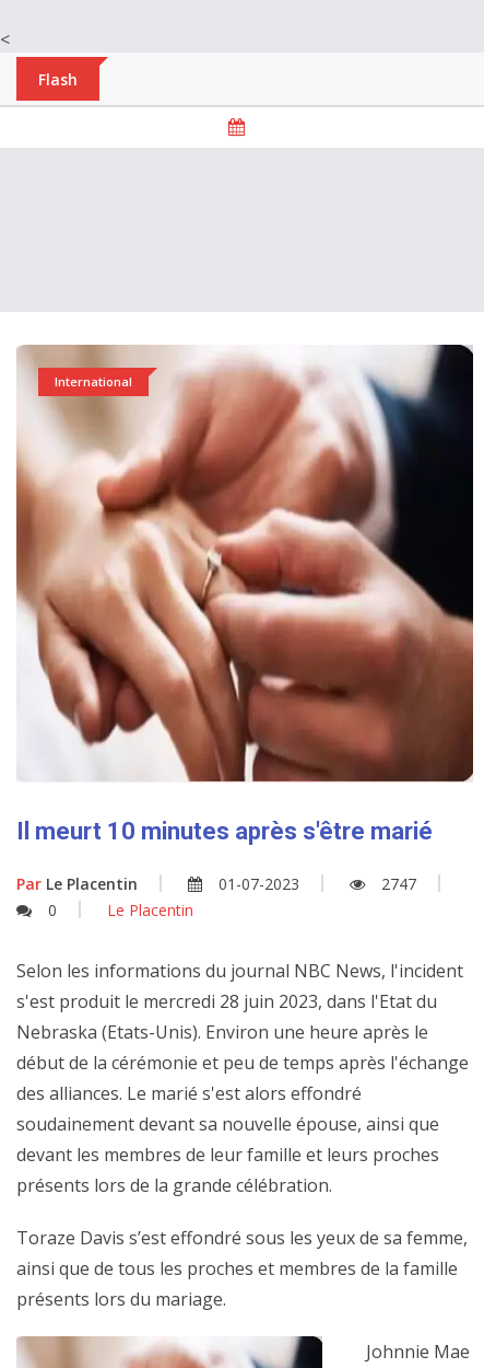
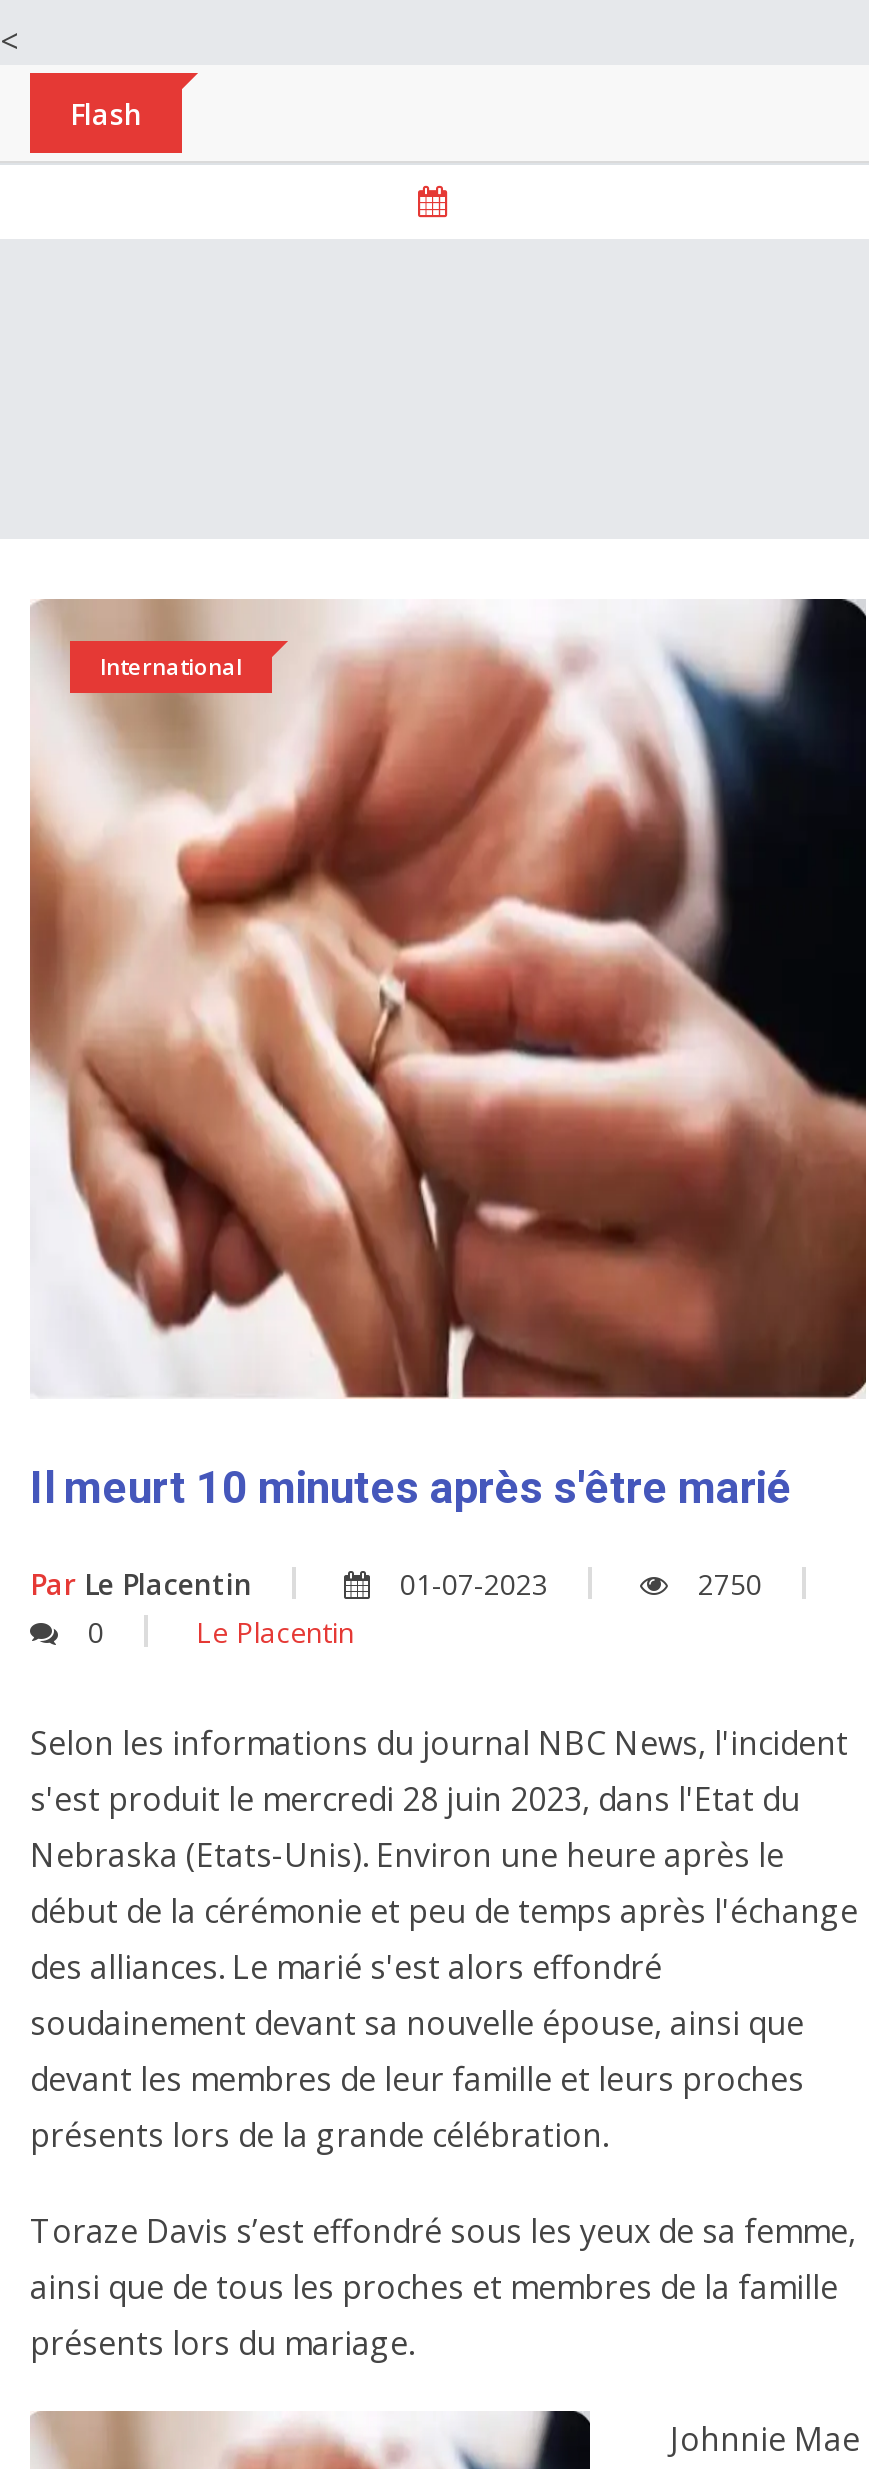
- 2747
+ 2750
